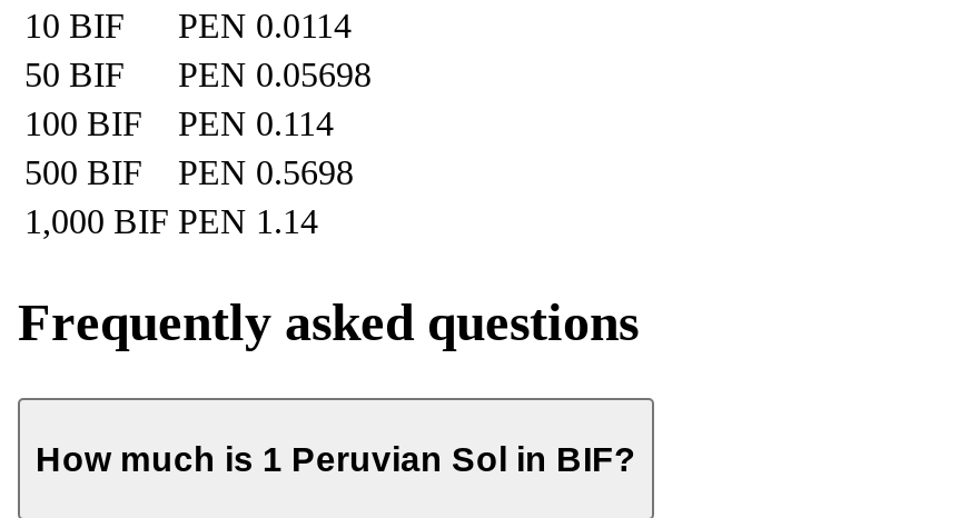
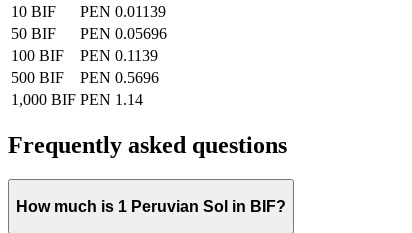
- 10 BIF PEN 0.0114
+ 10 BIF PEN 0.01139

- 50 BIF PEN 0.05698
+ 50 BIF PEN 0.05696

- 100 BIF PEN 0.114
+ 100 BIF PEN 0.1139

- 500 BIF PEN 0.5698
+ 500 BIF PEN 0.5696
